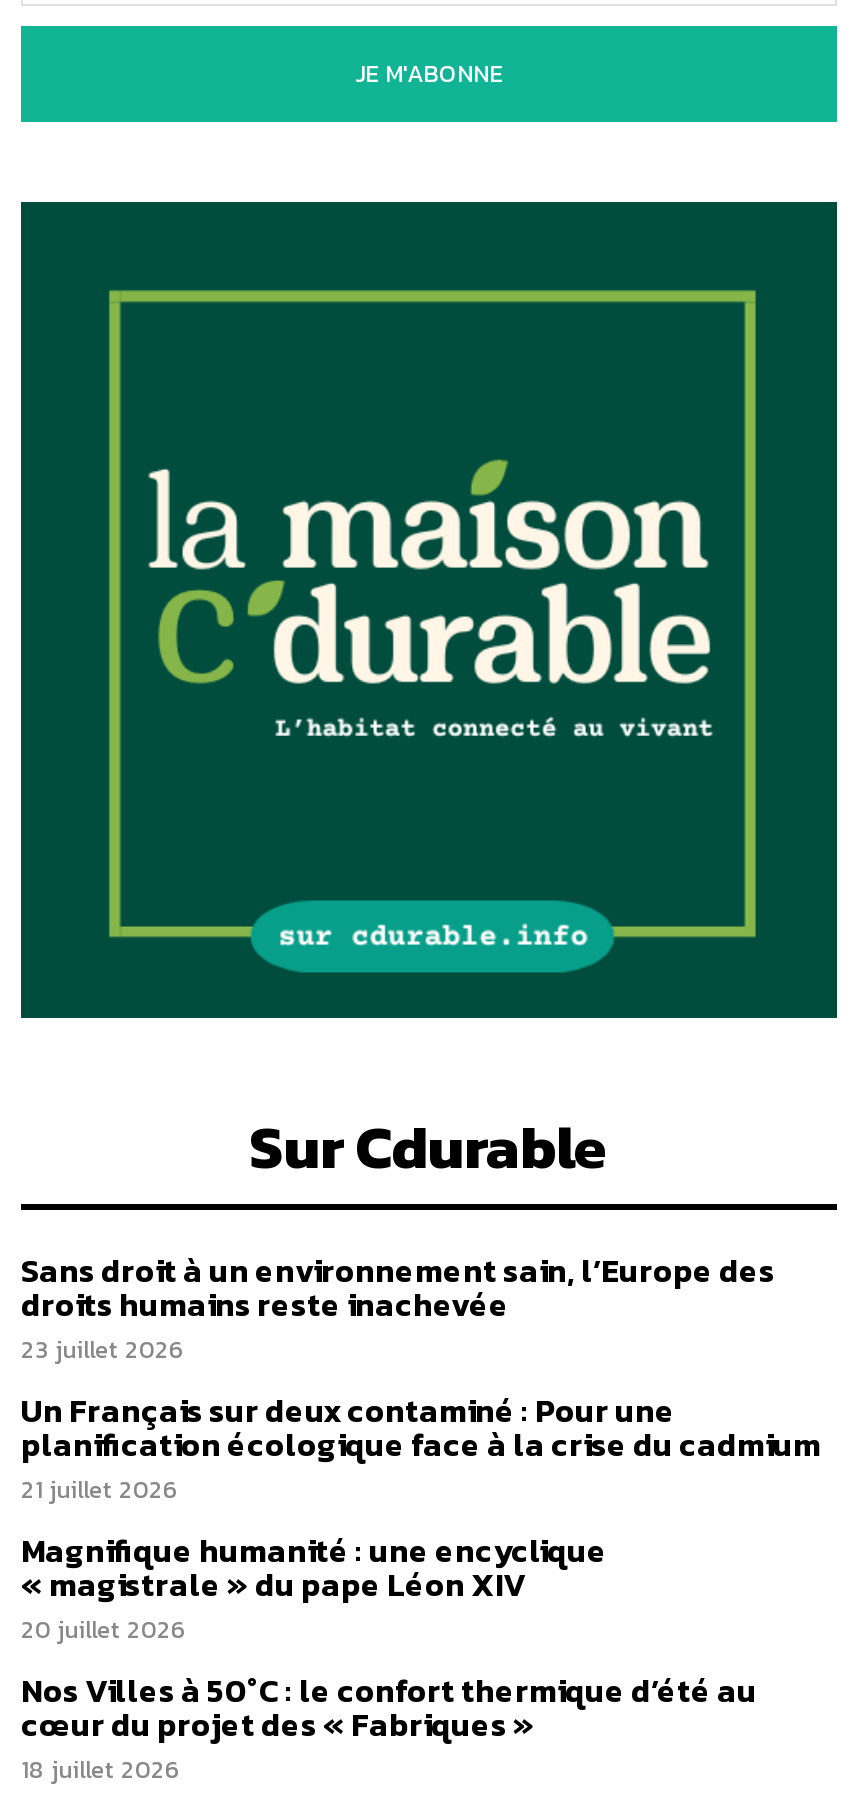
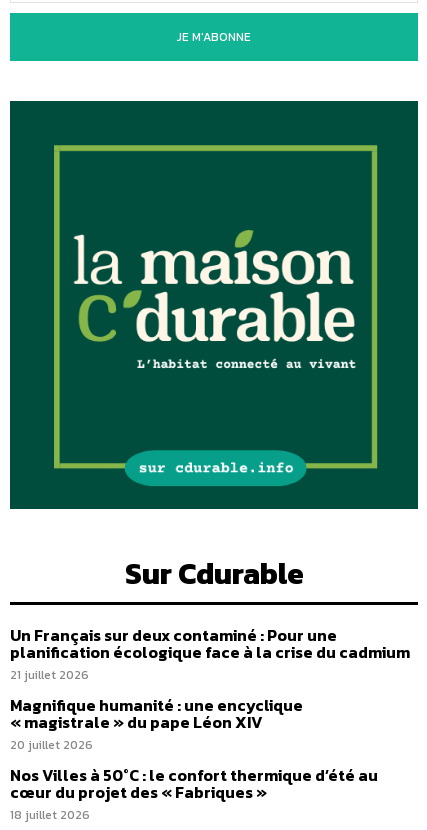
- Sans droit à un environnement sain, l’Europe des
- droits humains reste inachevée
- 23 juillet 2026
